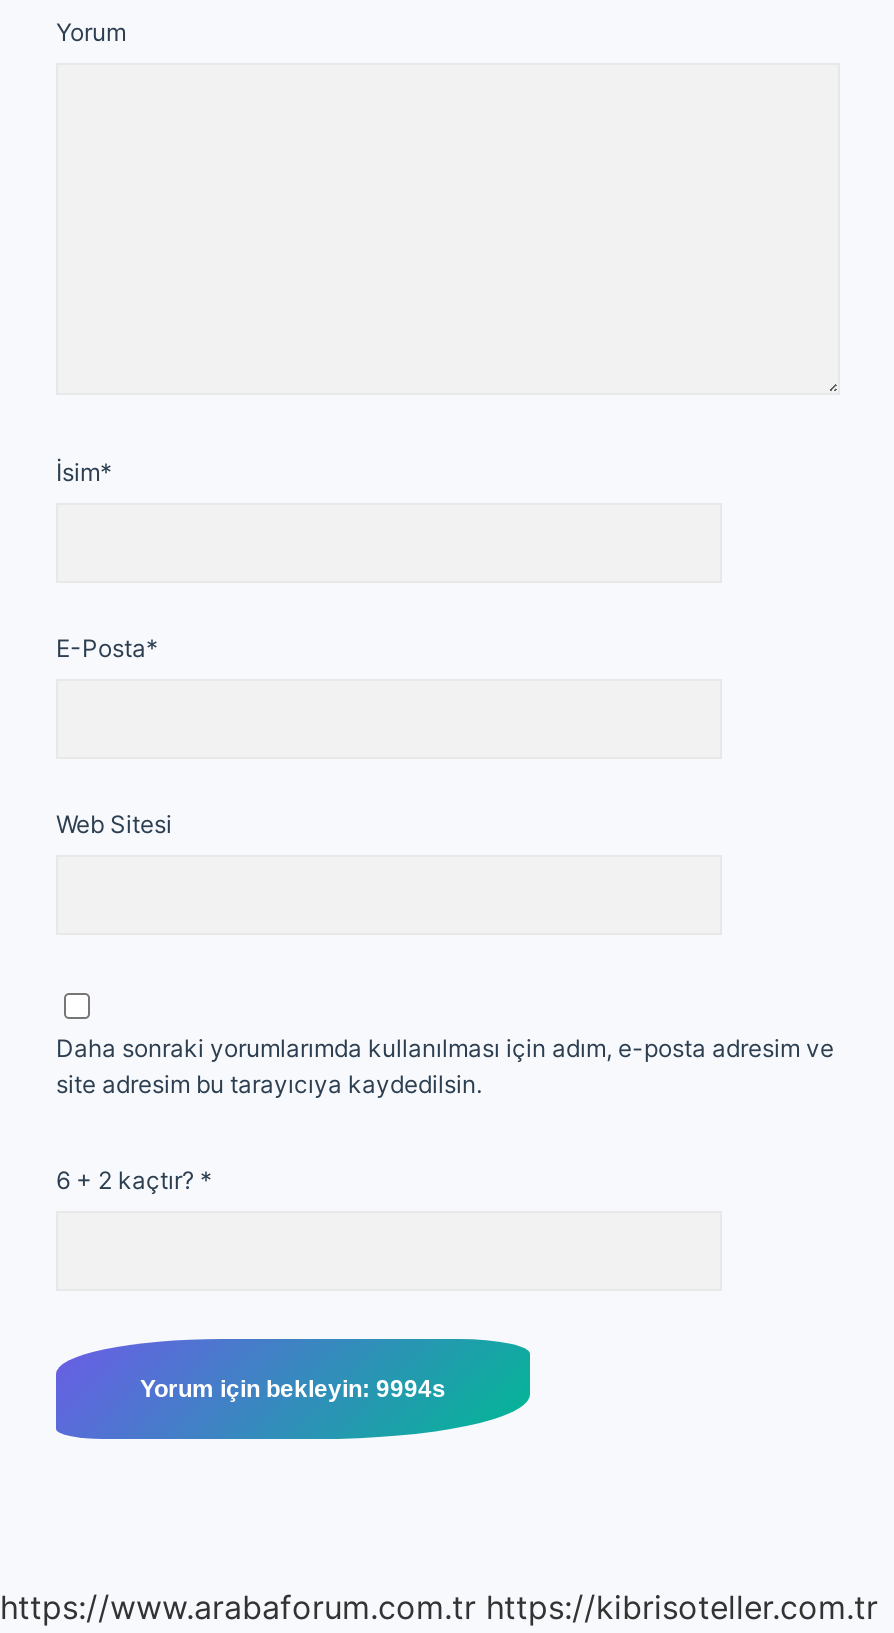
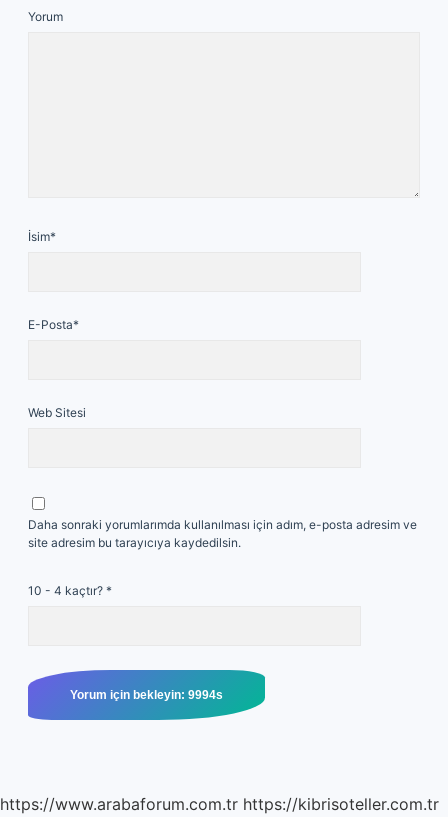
- 6 + 2 kaçtır? *
+ 10 - 4 kaçtır? *
